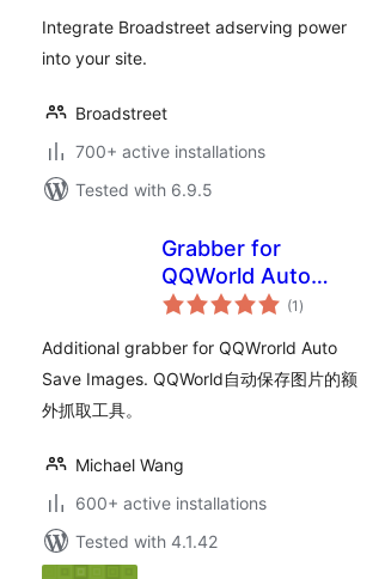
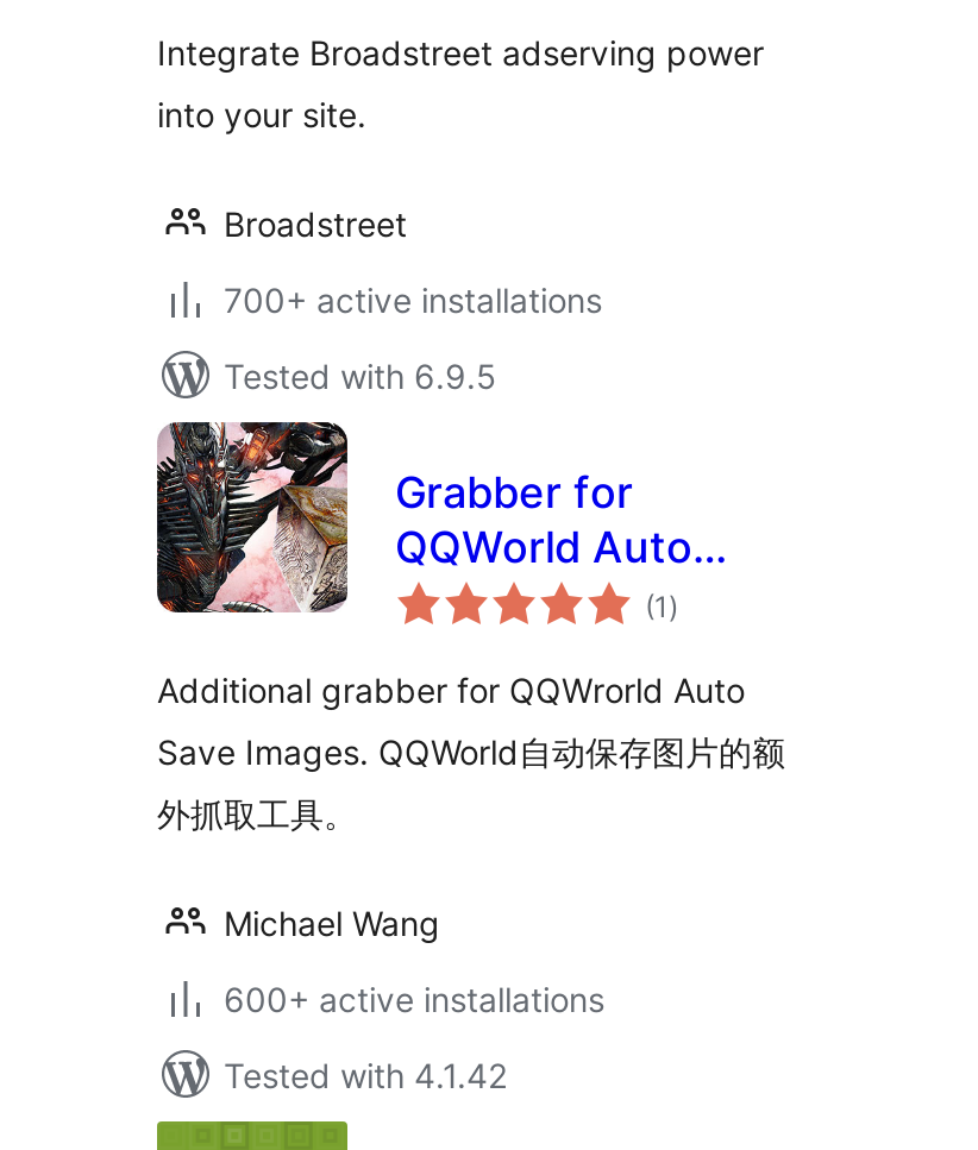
+ [image]
